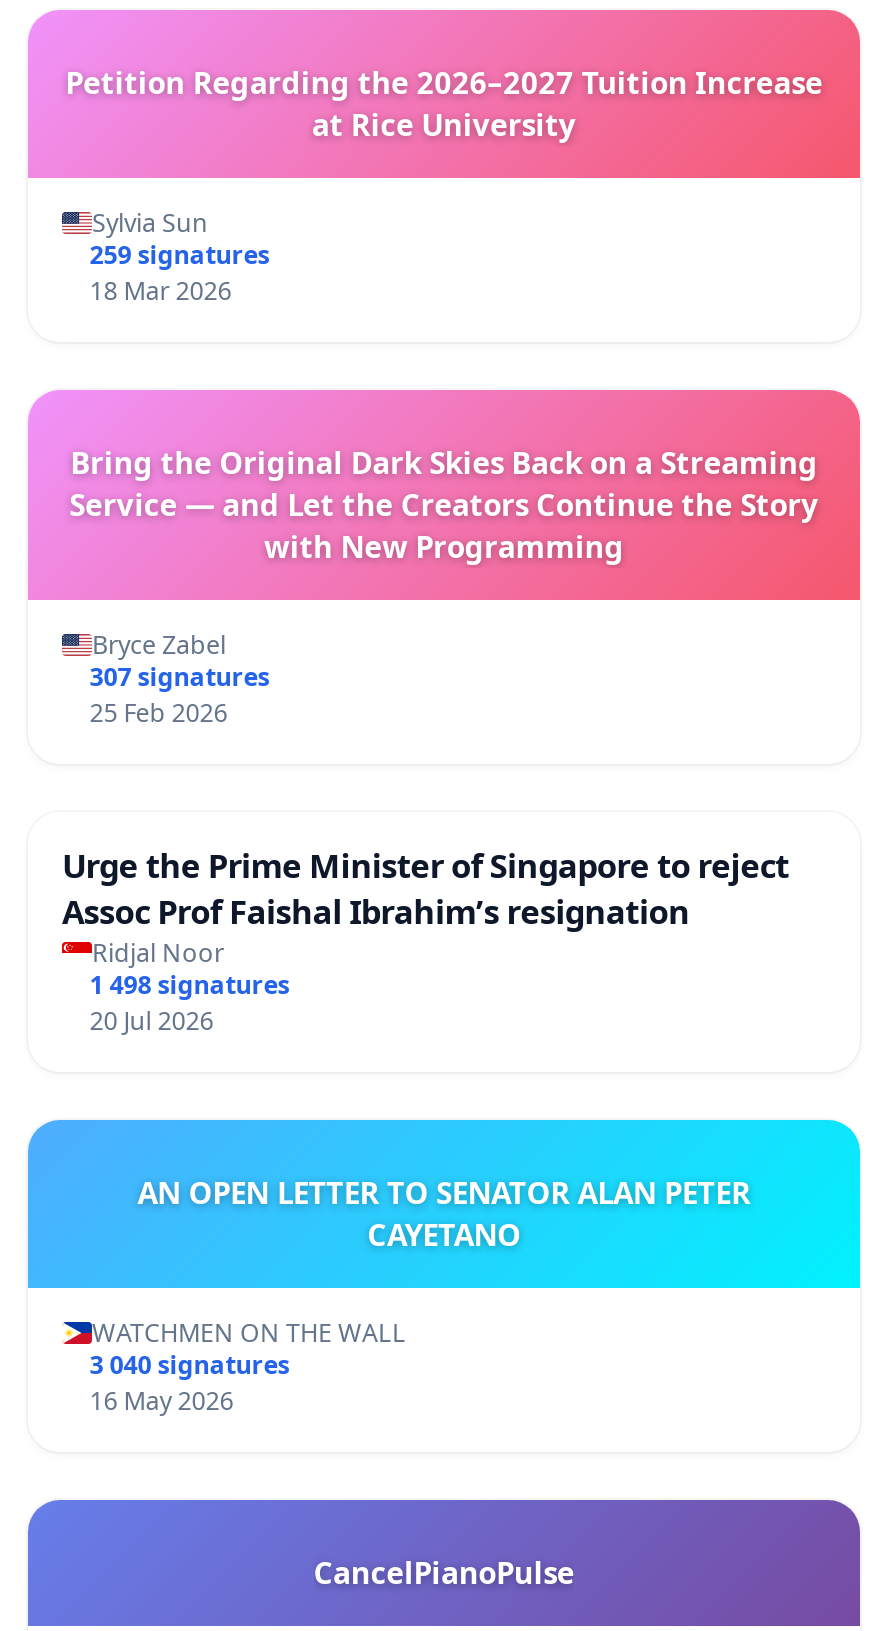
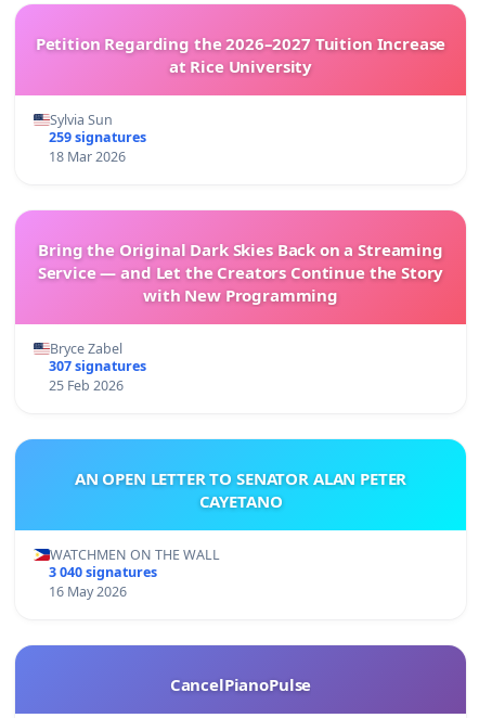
- Urge the Prime Minister of Singapore to reject
- Assoc Prof Faishal Ibrahim’s resignation
- Ridjal Noor
- 1 498 signatures
- 20 Jul 2026
